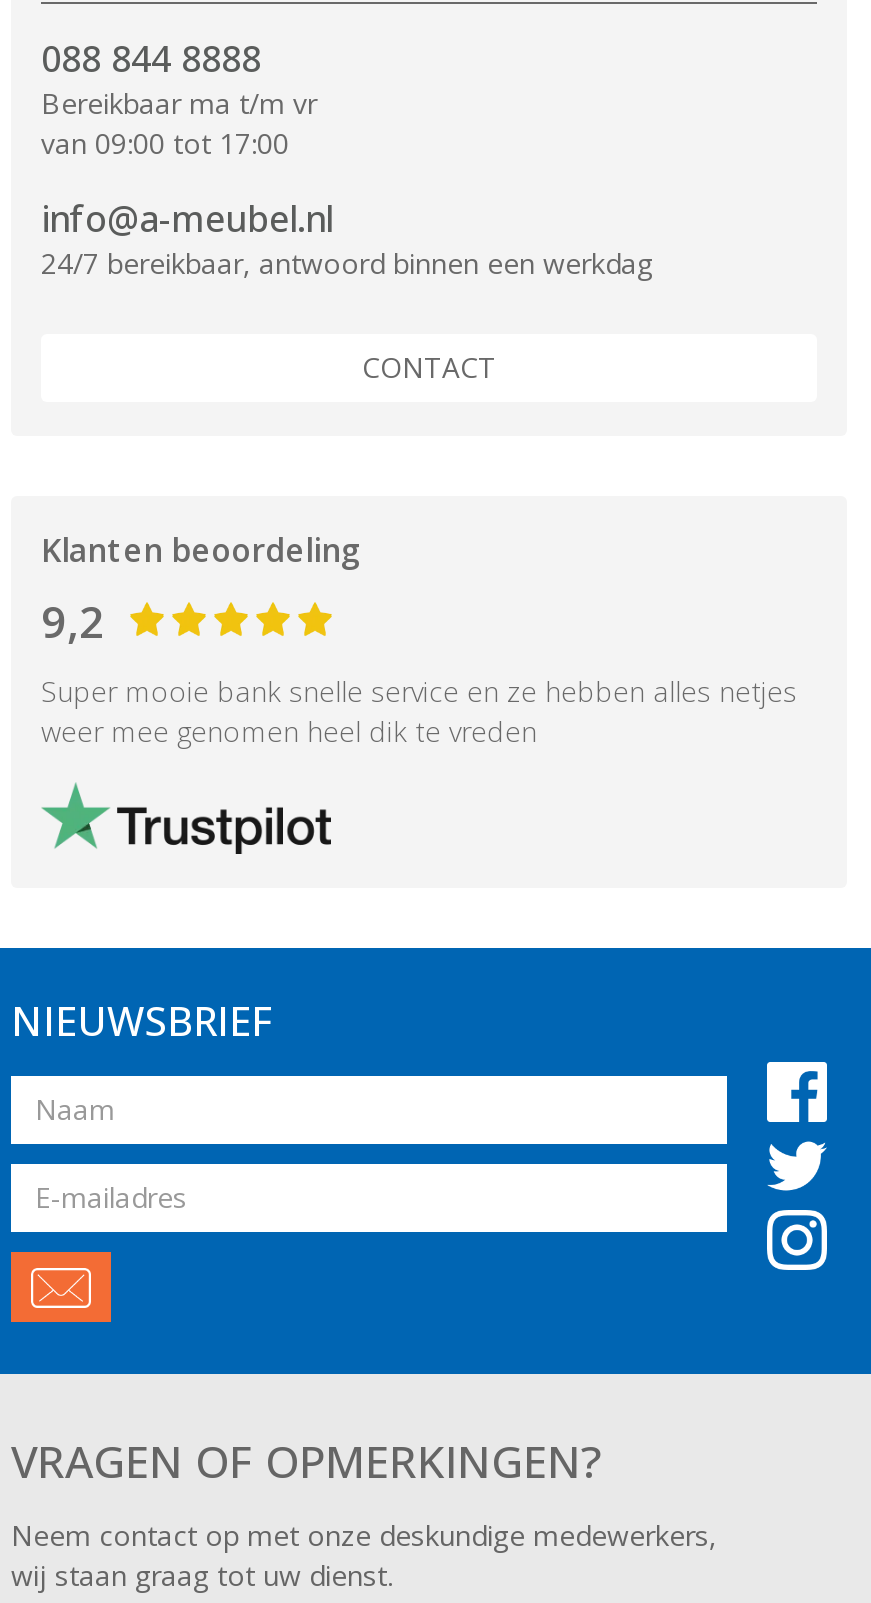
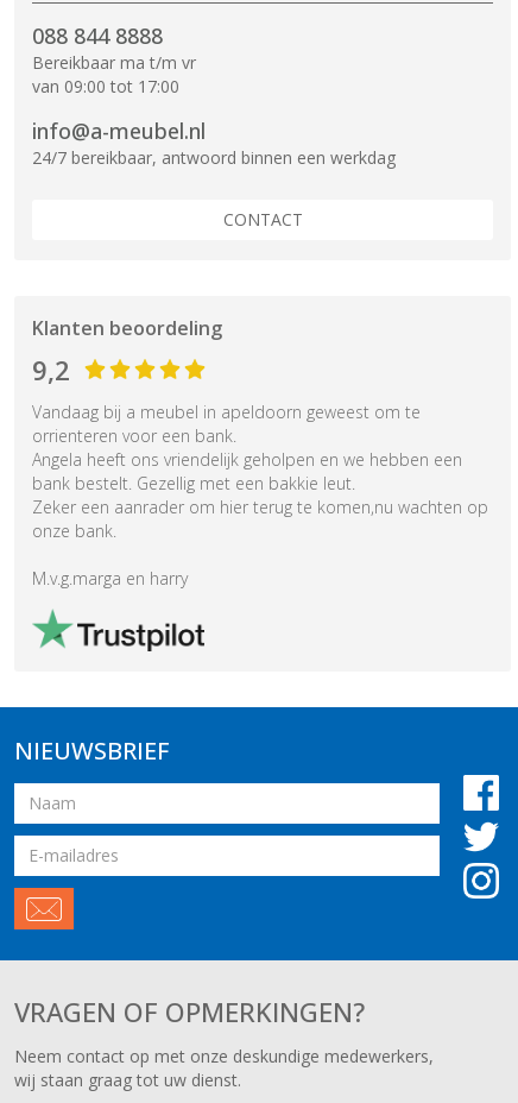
- Super mooie bank snelle service en ze hebben alles netjes
- weer mee genomen heel dik te vreden
+ Vandaag bij a meubel in apeldoorn geweest om te
+ orrienteren voor een bank.
+ Angela heeft ons vriendelijk geholpen en we hebben een
+ bank bestelt. Gezellig met een bakkie leut.
+ Zeker een aanrader om hier terug te komen,nu wachten op
+ onze bank.
+ M.v.g.marga en harry
